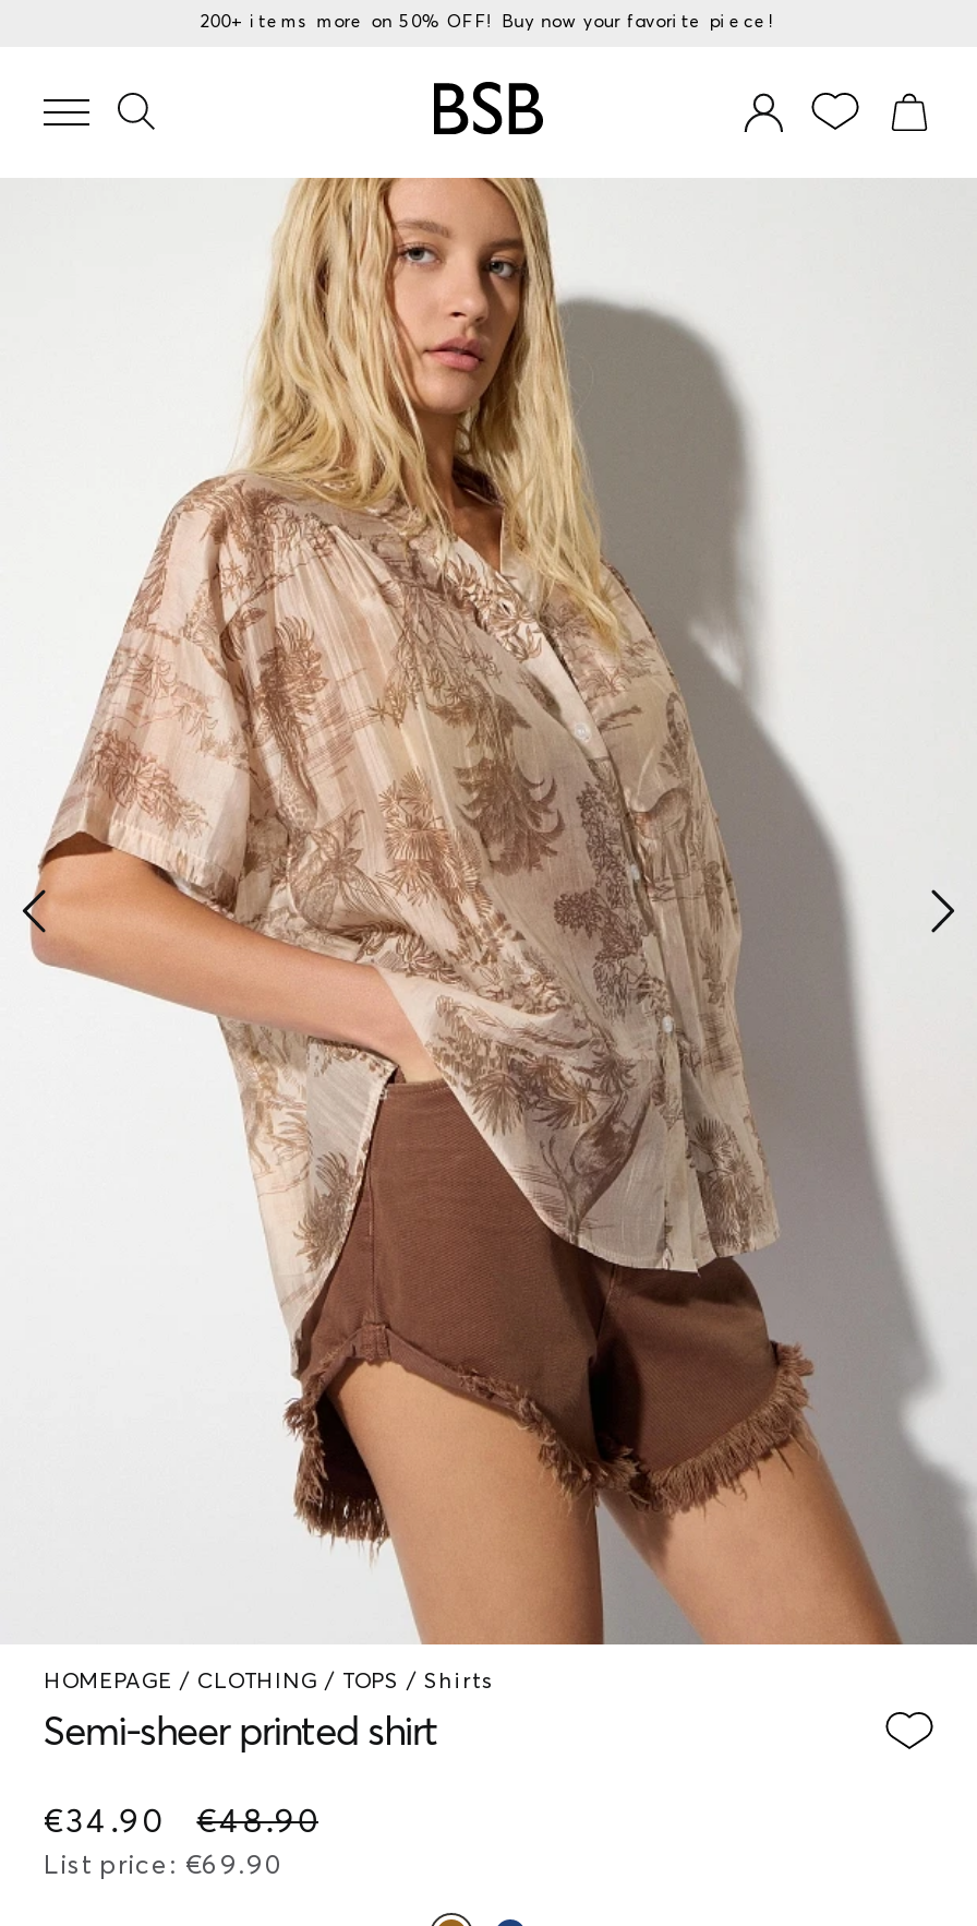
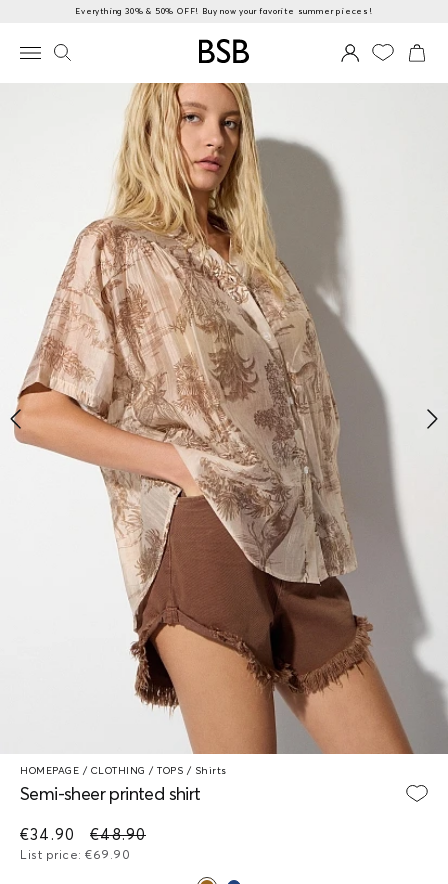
- 200+ items more on 50% OFF! Buy now your favorite piece!
+ Everything 30% & 50% OFF! Buy now your favorite summer pieces!
